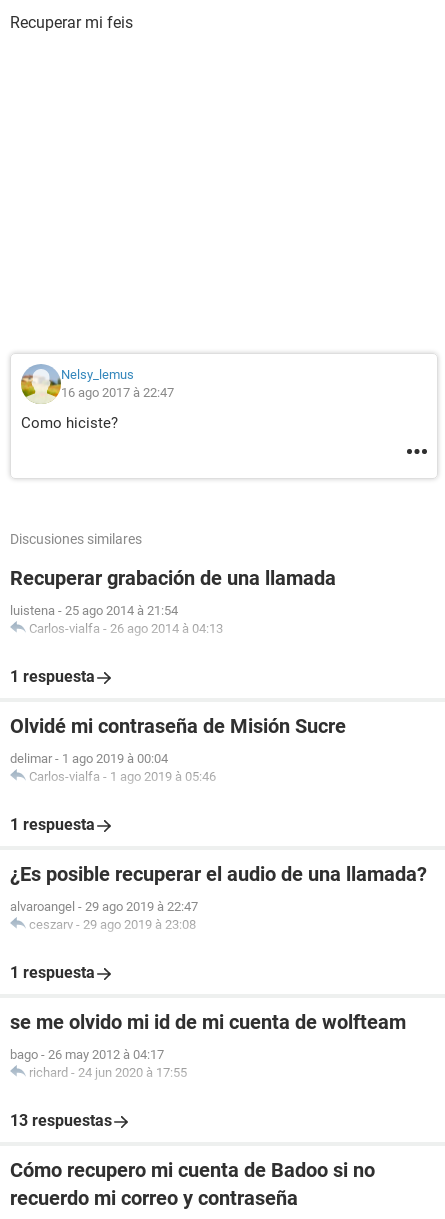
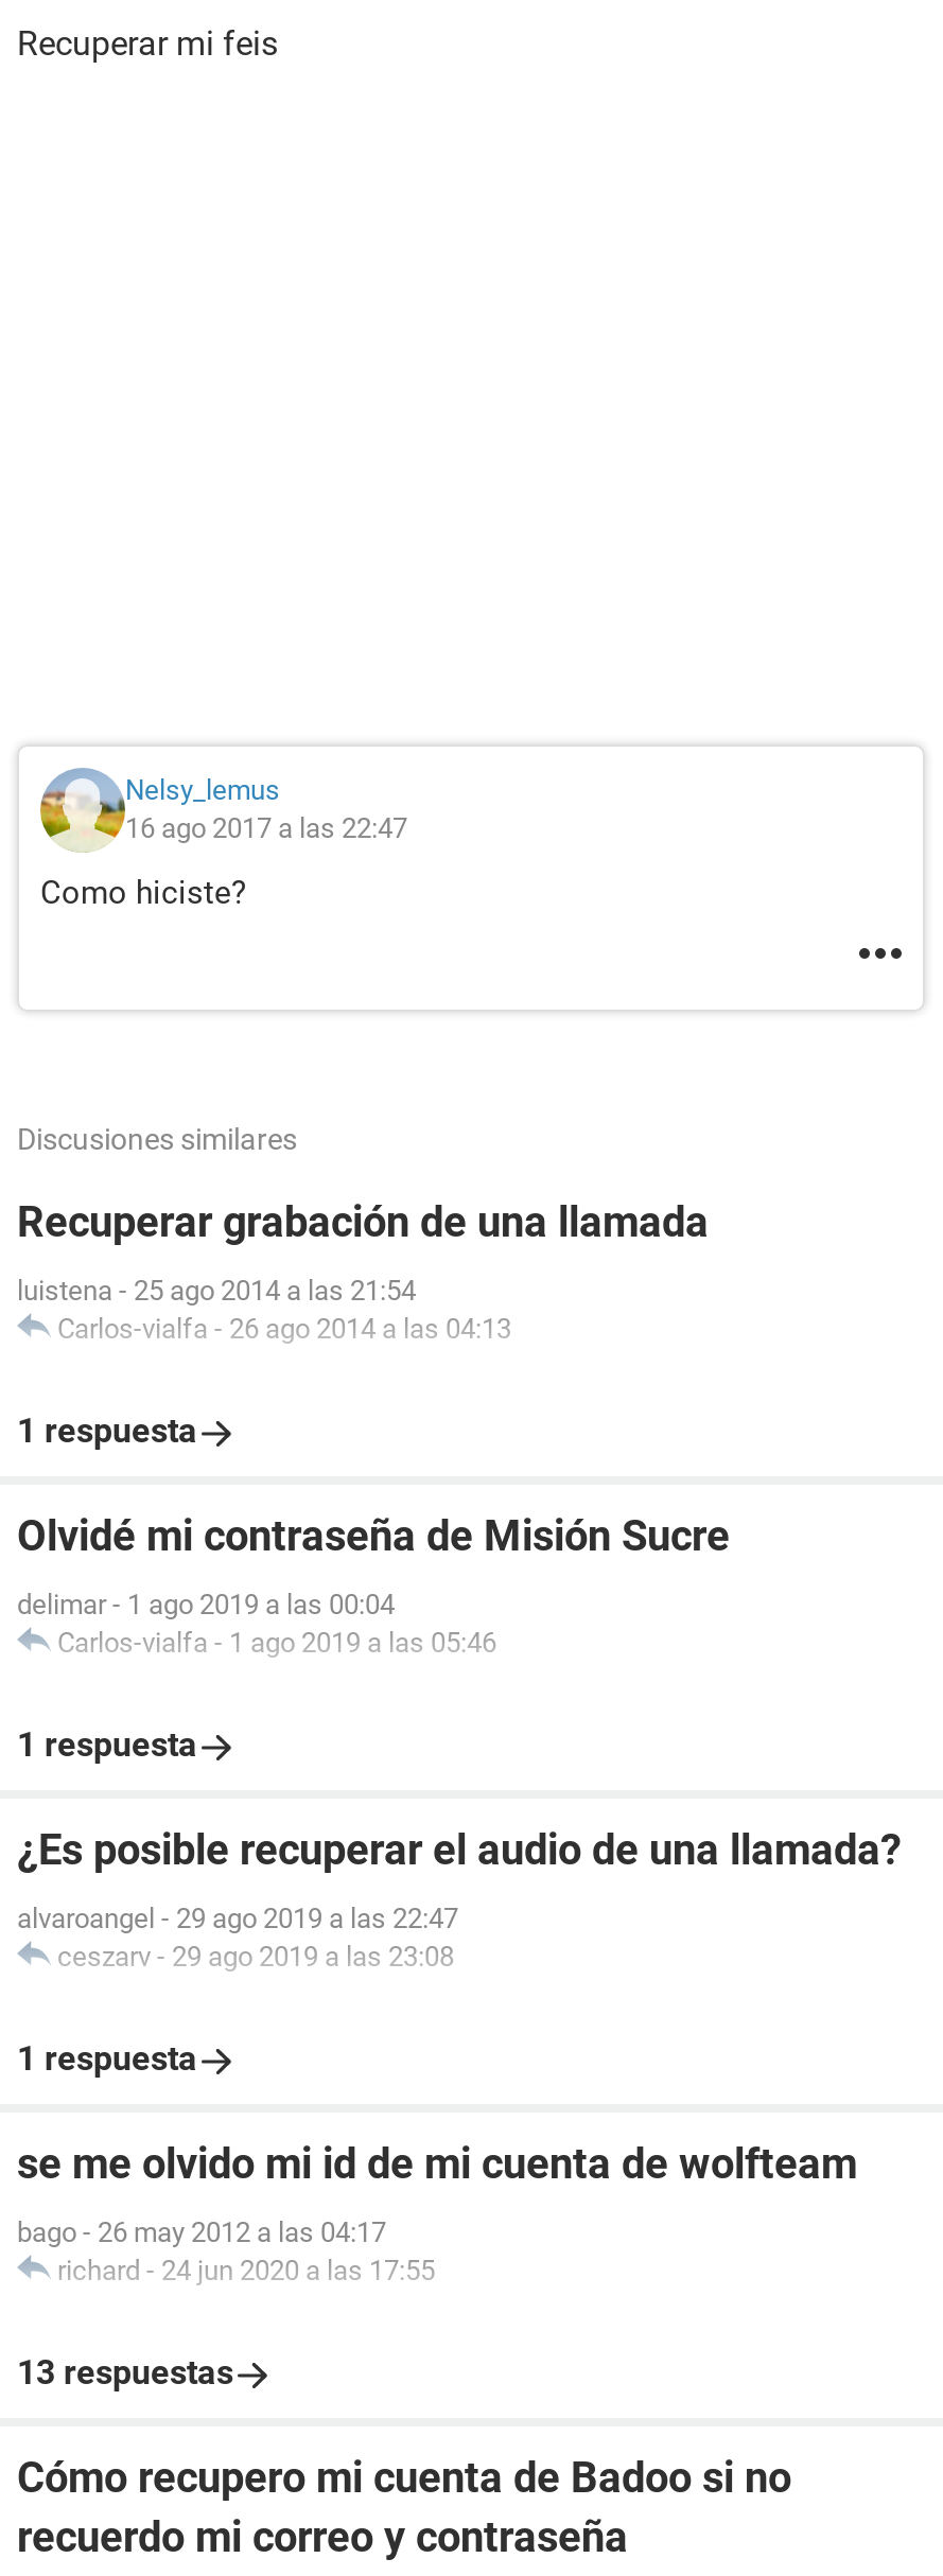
- 16 ago 2017 à 22:47
+ 16 ago 2017 a las 22:47

- luistena - 25 ago 2014 à 21:54
- Carlos-vialfa - 26 ago 2014 à 04:13
+ luistena - 25 ago 2014 a las 21:54
+ Carlos-vialfa - 26 ago 2014 a las 04:13

- delimar- 1 ago 2019 à 00:04
- Carlos-vialfa - 1 ago 2019 à 05:46
+ delimar- 1 ago 2019 a las 00:04
+ Carlos-vialfa - 1 ago 2019 a las 05:46

- alvaroangel - 29 ago 2019 à 22:47
- ceszarv - 29 ago 2019 à 23:08
+ alvaroangel - 29 ago 2019 a las 22:47
+ ceszarv - 29 ago 2019 a las 23:08

- bago - 26 may 2012 à 04:17
- richard - 24 jun 2020 à 17:55
+ bago - 26 may 2012 a las 04:17
+ richard - 24 jun 2020 a las 17:55
